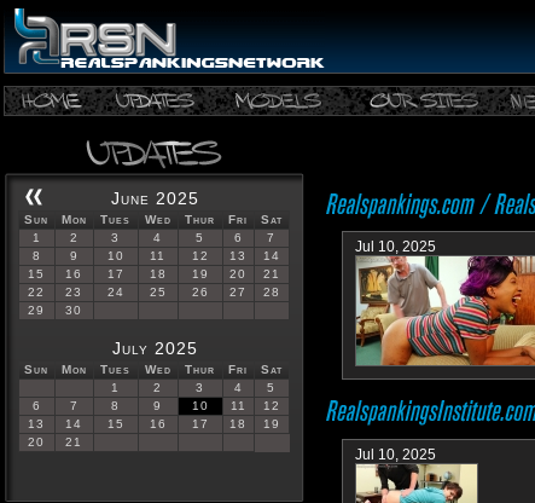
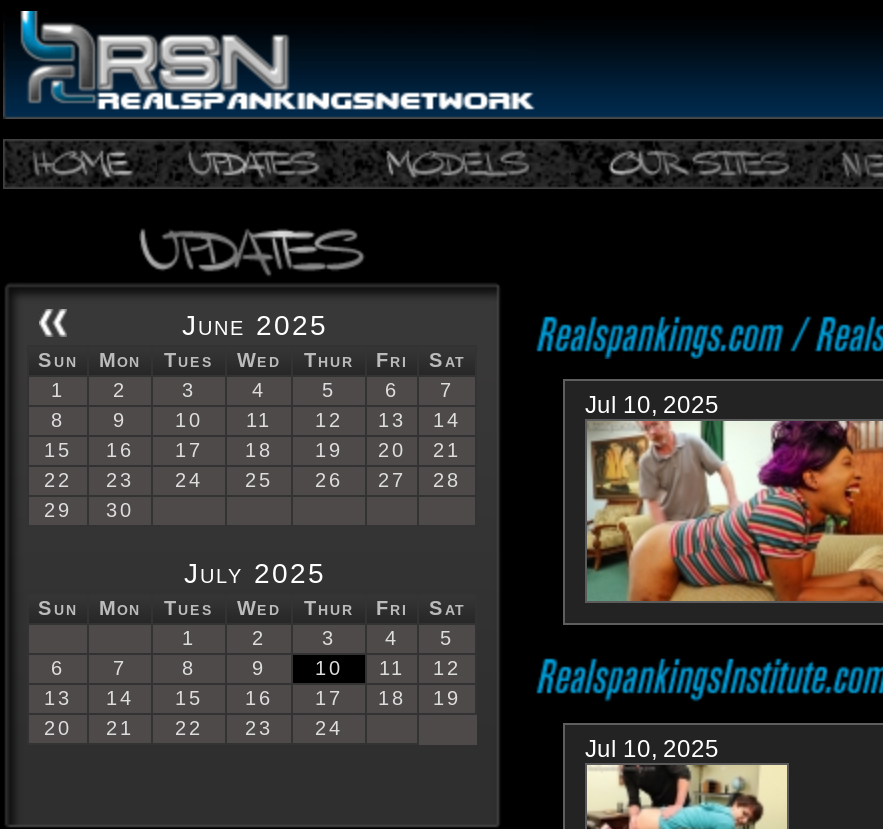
+ 22
+ 23
+ 24
